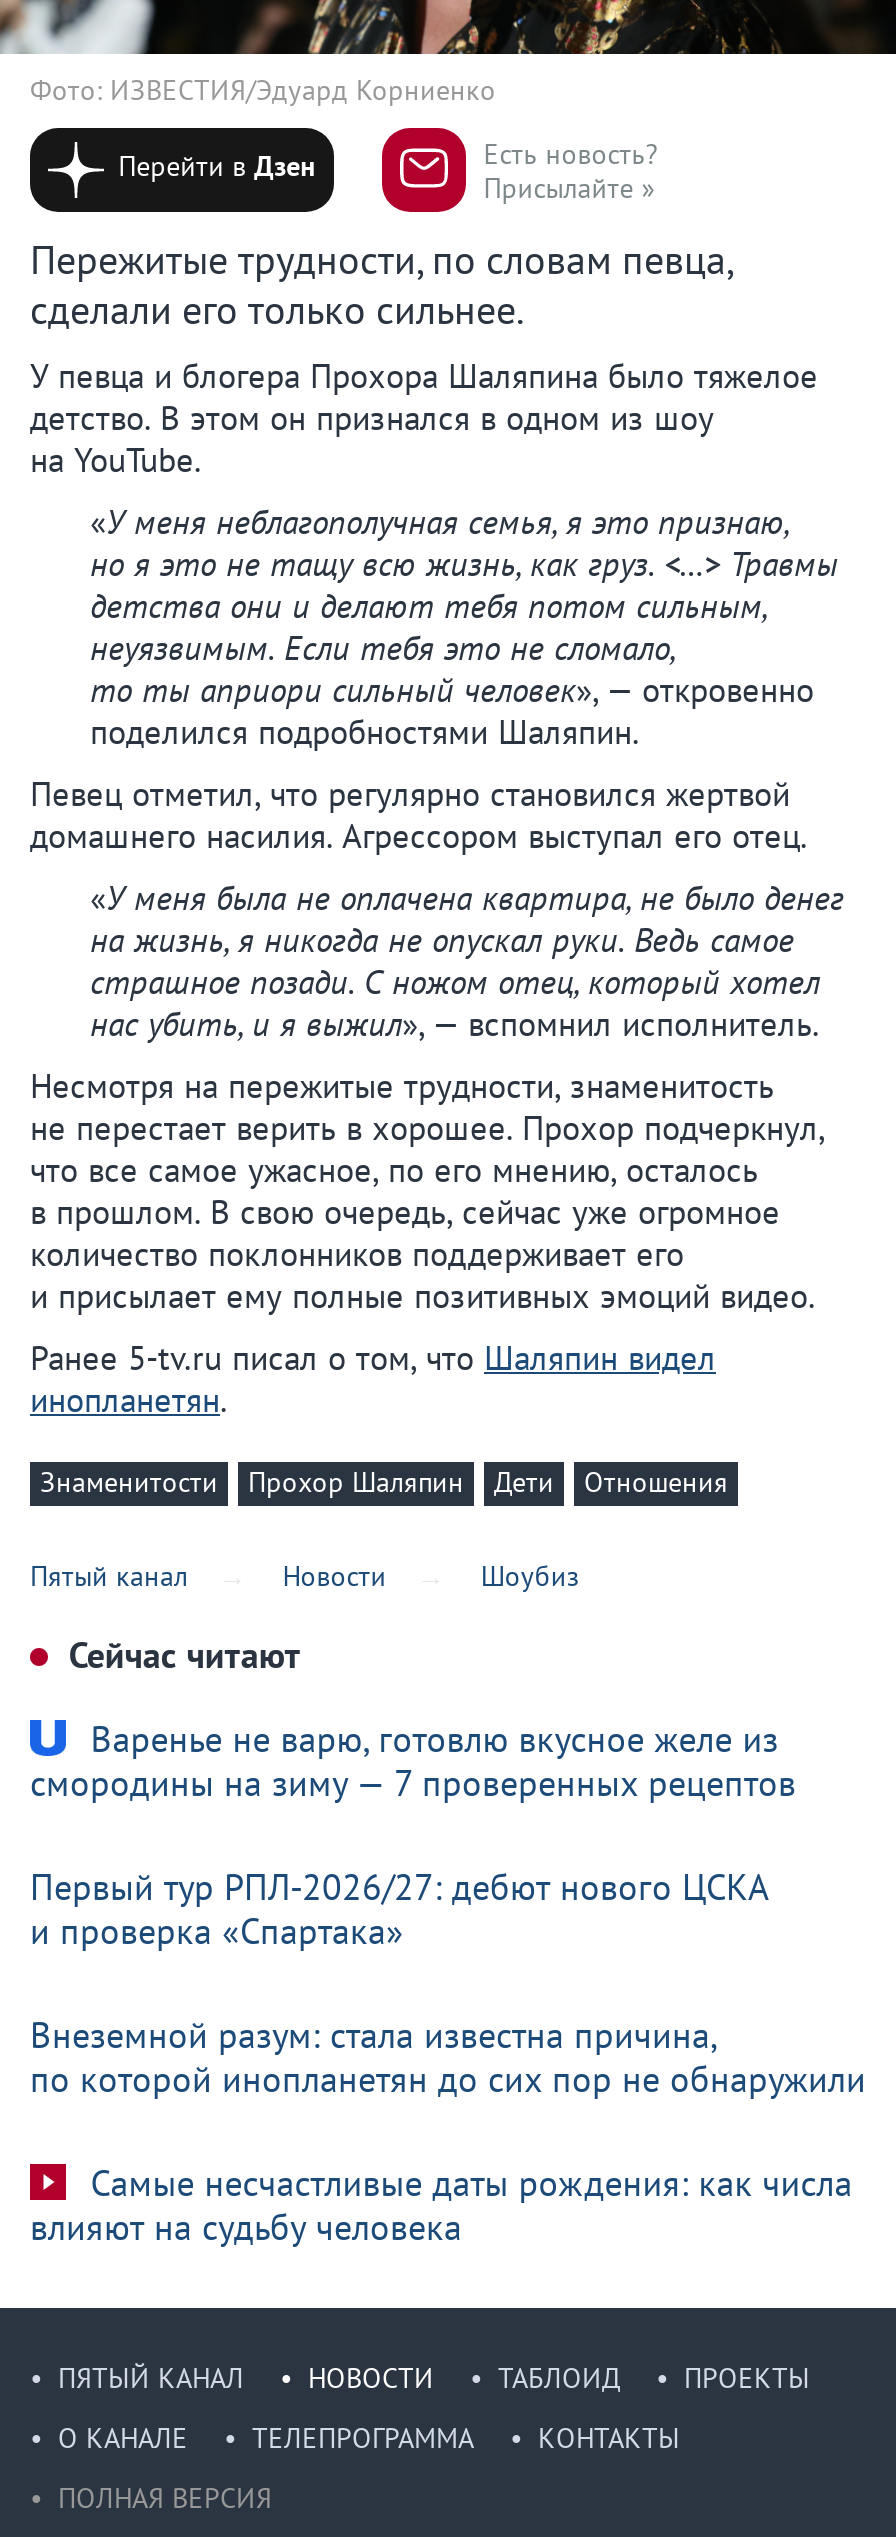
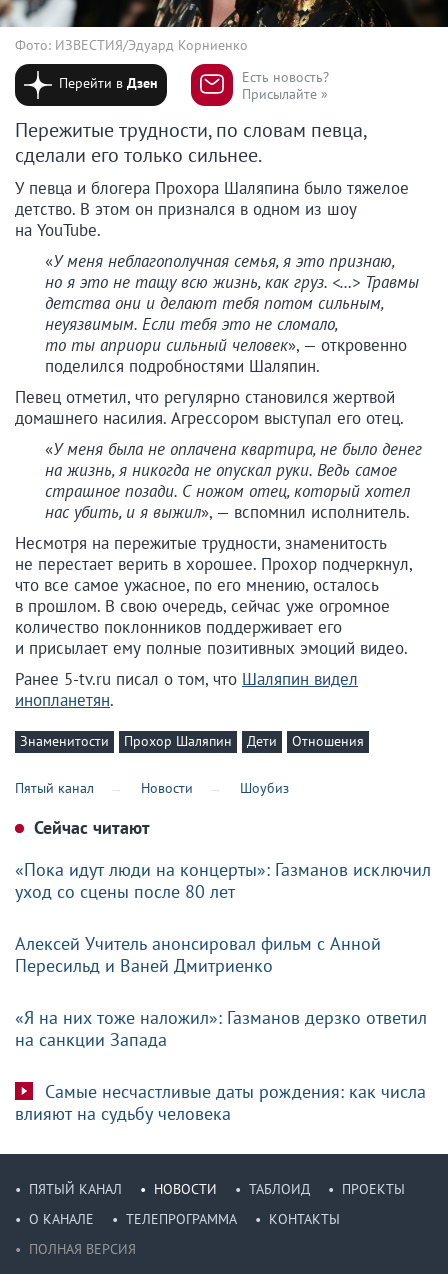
- Варенье не варю, готовлю вкусное желе из
- смородины на зиму — 7 проверенных рецептов
+ «Пока идут люди на концерты»: Газманов исключил
+ уход со сцены после 80 лет

- Первый тур РПЛ-2026/27: дебют нового ЦСКА
- и проверка «Спартака»
+ Алексей Учитель анонсировал фильм с Анной
+ Пересильд и Ваней Дмитриенко

- Внеземной разум: стала известна причина,
- по которой инопланетян до сих пор не обнаружили
+ «Я на них тоже наложил»: Газманов дерзко ответил
+ на санкции Запада
